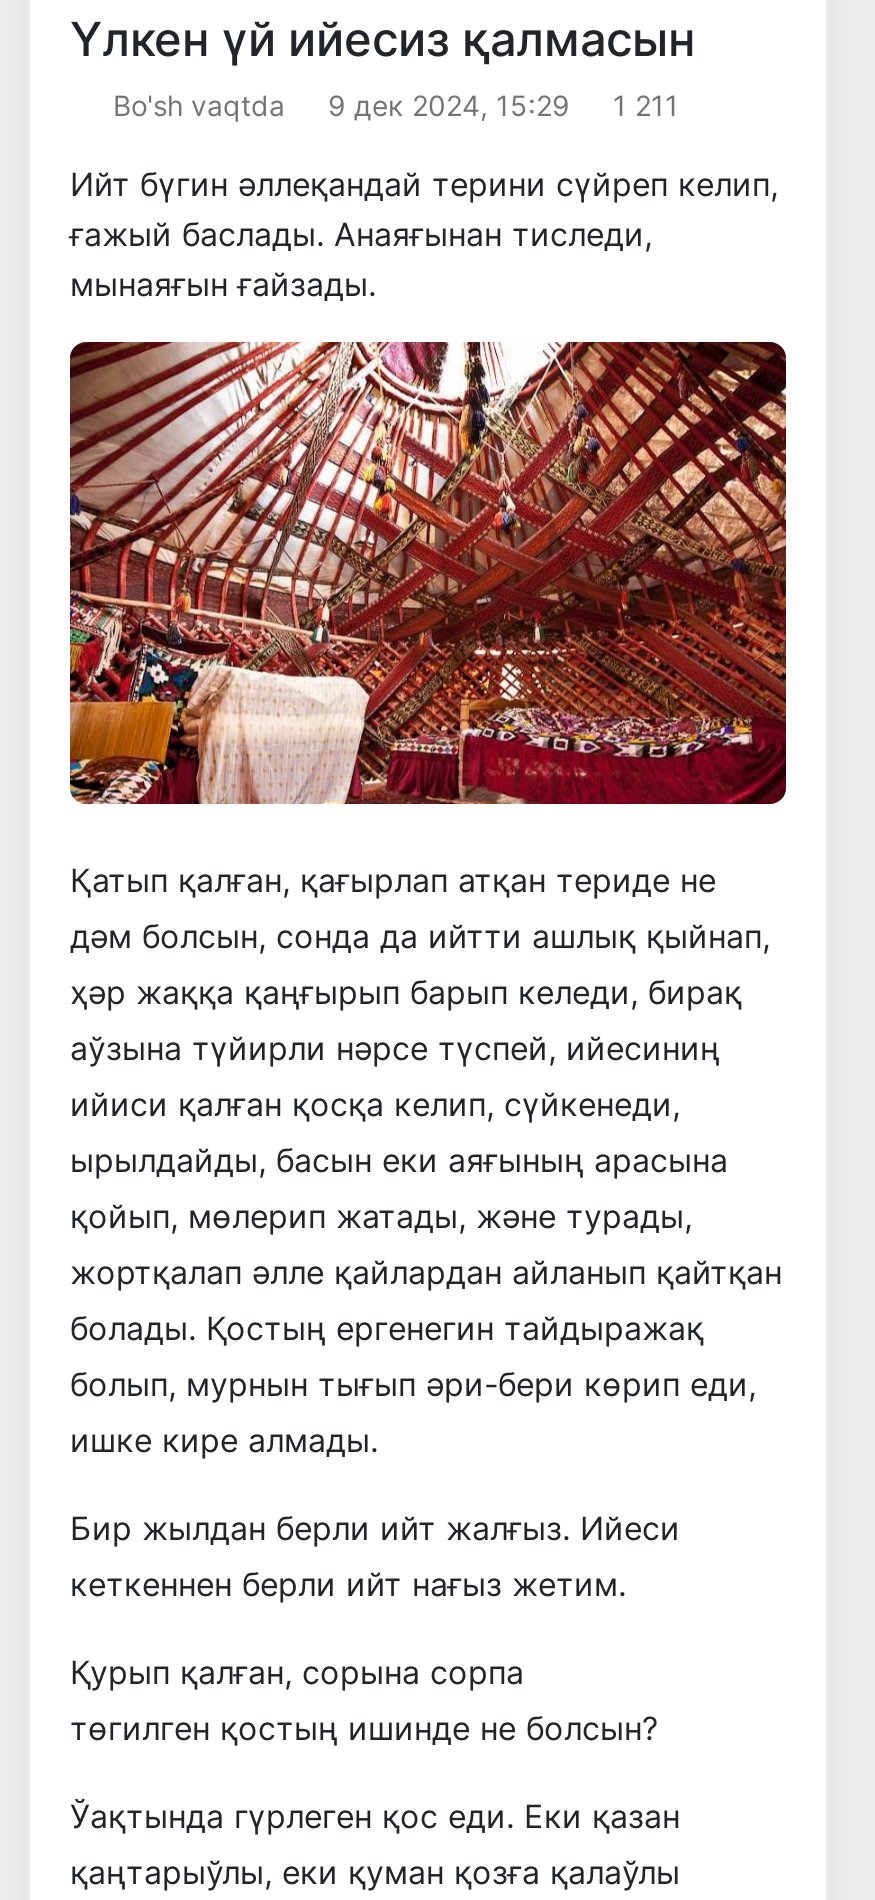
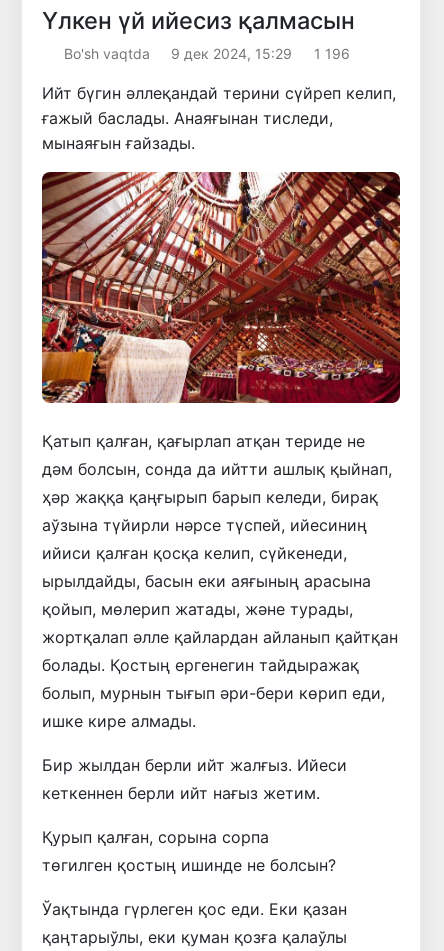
- Bo'sh vaqtda 9 дек 2024, 15:29 1 211
+ Bo'sh vaqtda 9 дек 2024, 15:29 1 196
